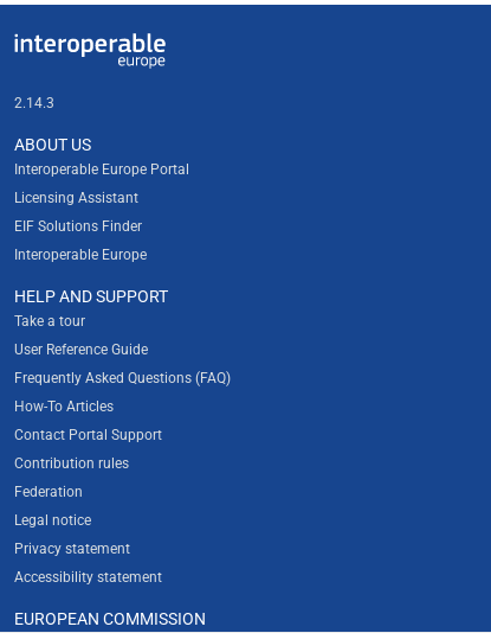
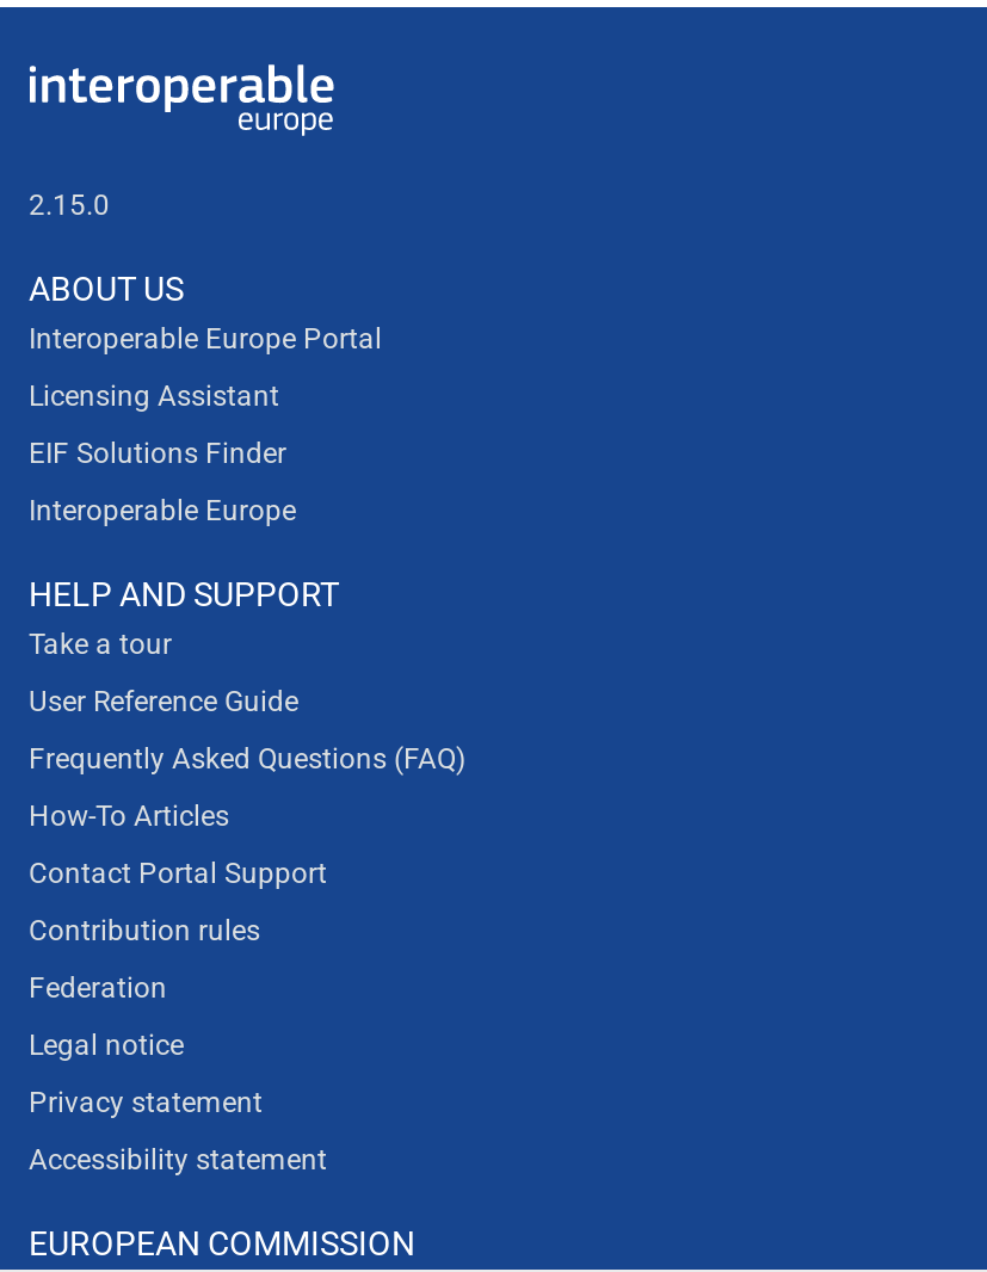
- 2.14.3
+ 2.15.0
